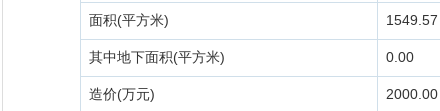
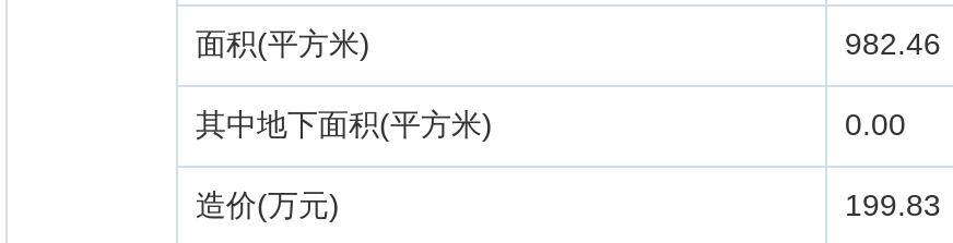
- 1549.57
+ 982.46

- 2000.00
+ 199.83
